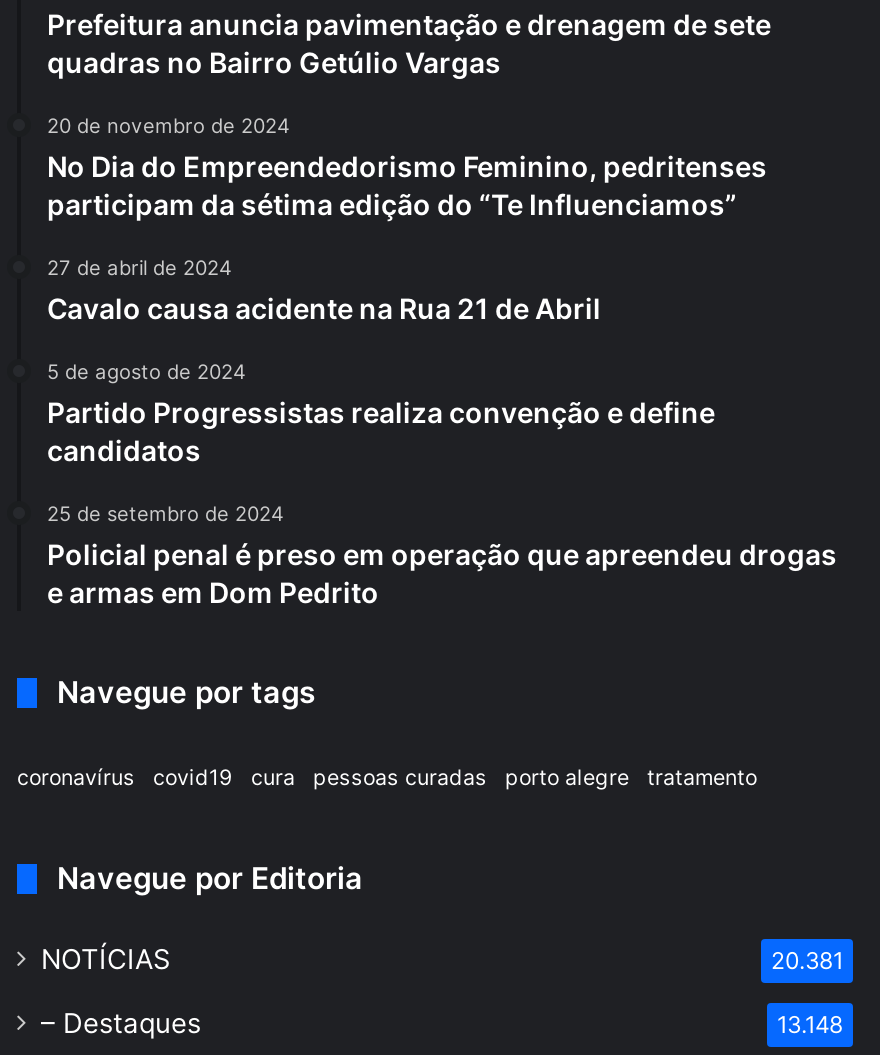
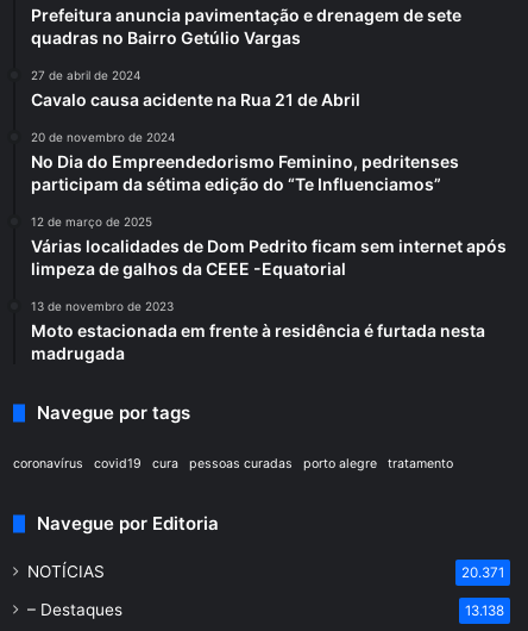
moved down: 20 de novembro de 2024 | No Dia do Empreendedorismo Feminino, pedritenses | participam da sétima edição do “Te Influenciamos”

moved up: 27 de abril de 2024 | Cavalo causa acidente na Rua 21 de Abril

- 5 de agosto de 2024
- Partido Progressistas realiza convenção e define
- candidatos
- 25 de setembro de 2024
- Policial penal é preso em operação que apreendeu drogas
- e armas em Dom Pedrito
+ 12 de março de 2025
+ Várias localidades de Dom Pedrito ficam sem internet após
+ limpeza de galhos da CEEE -Equatorial
+ 13 de novembro de 2023
+ Moto estacionada em frente à residência é furtada nesta
+ madrugada

- 20.381
+ 20.371

- 13.148
+ 13.138
